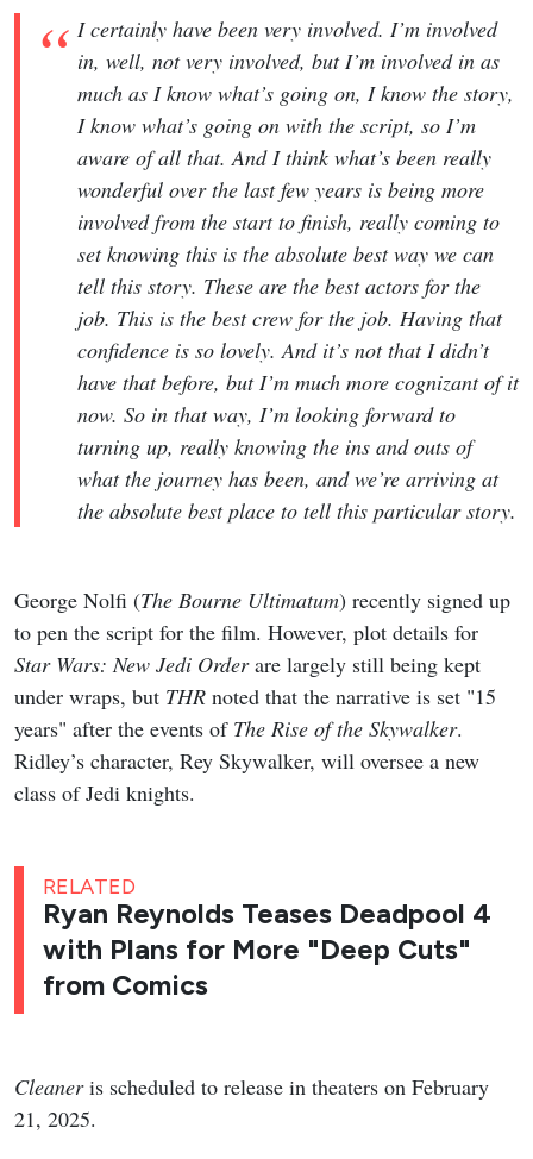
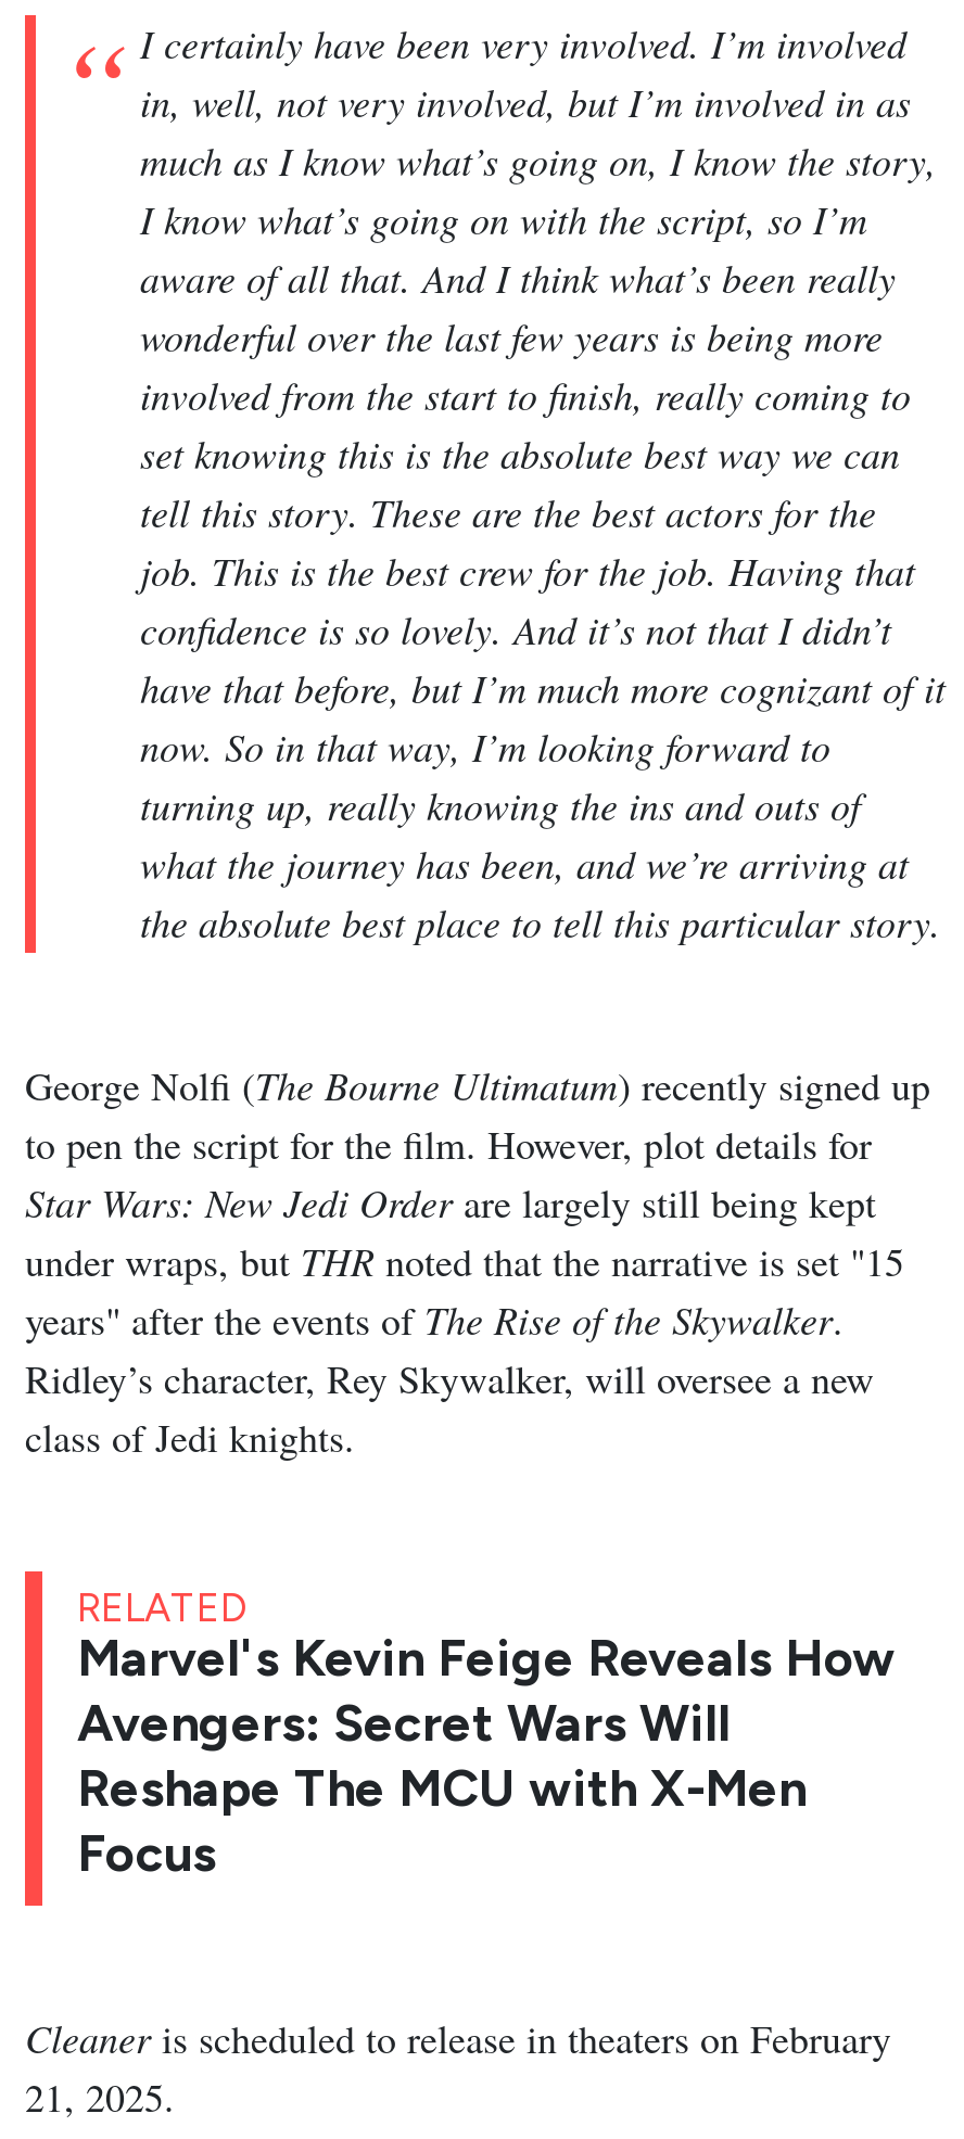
- Ryan Reynolds Teases Deadpool 4
- with Plans for More "Deep Cuts"
- from Comics
+ Marvel's Kevin Feige Reveals How
+ Avengers: Secret Wars Will
+ Reshape The MCU with X-Men
+ Focus
